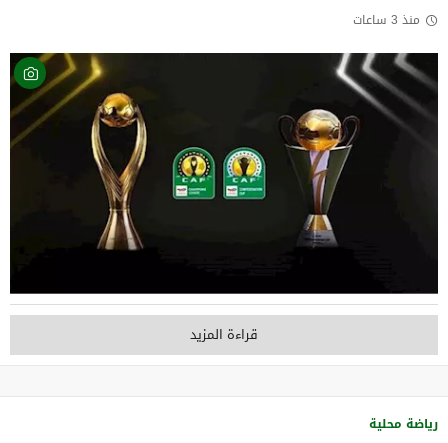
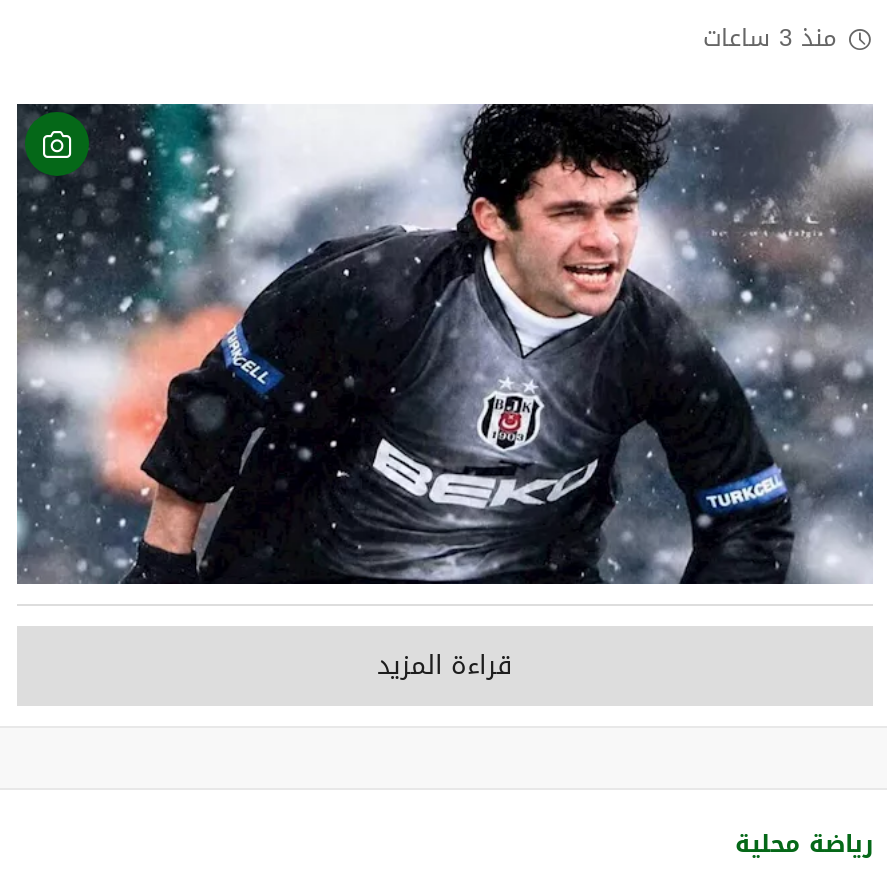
- [image]
+ [image]
